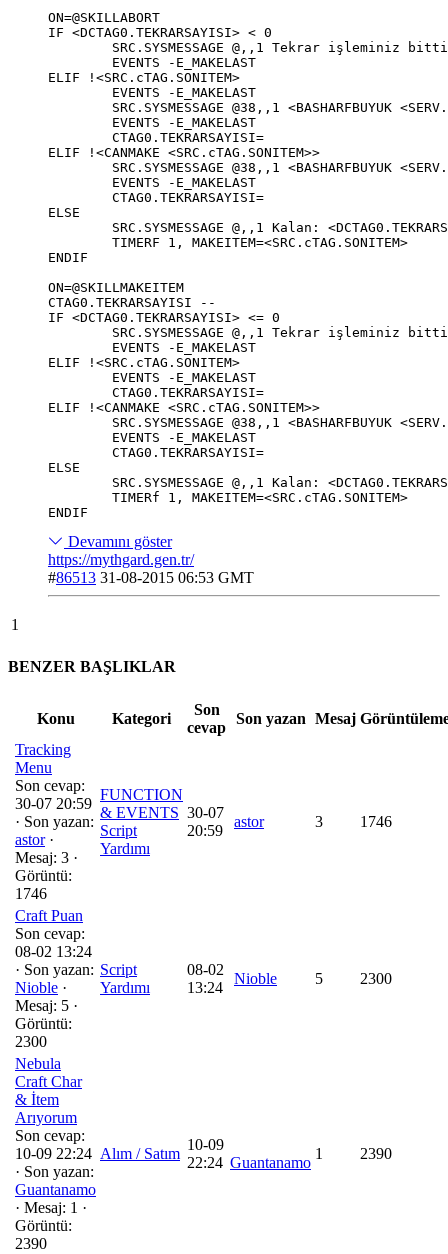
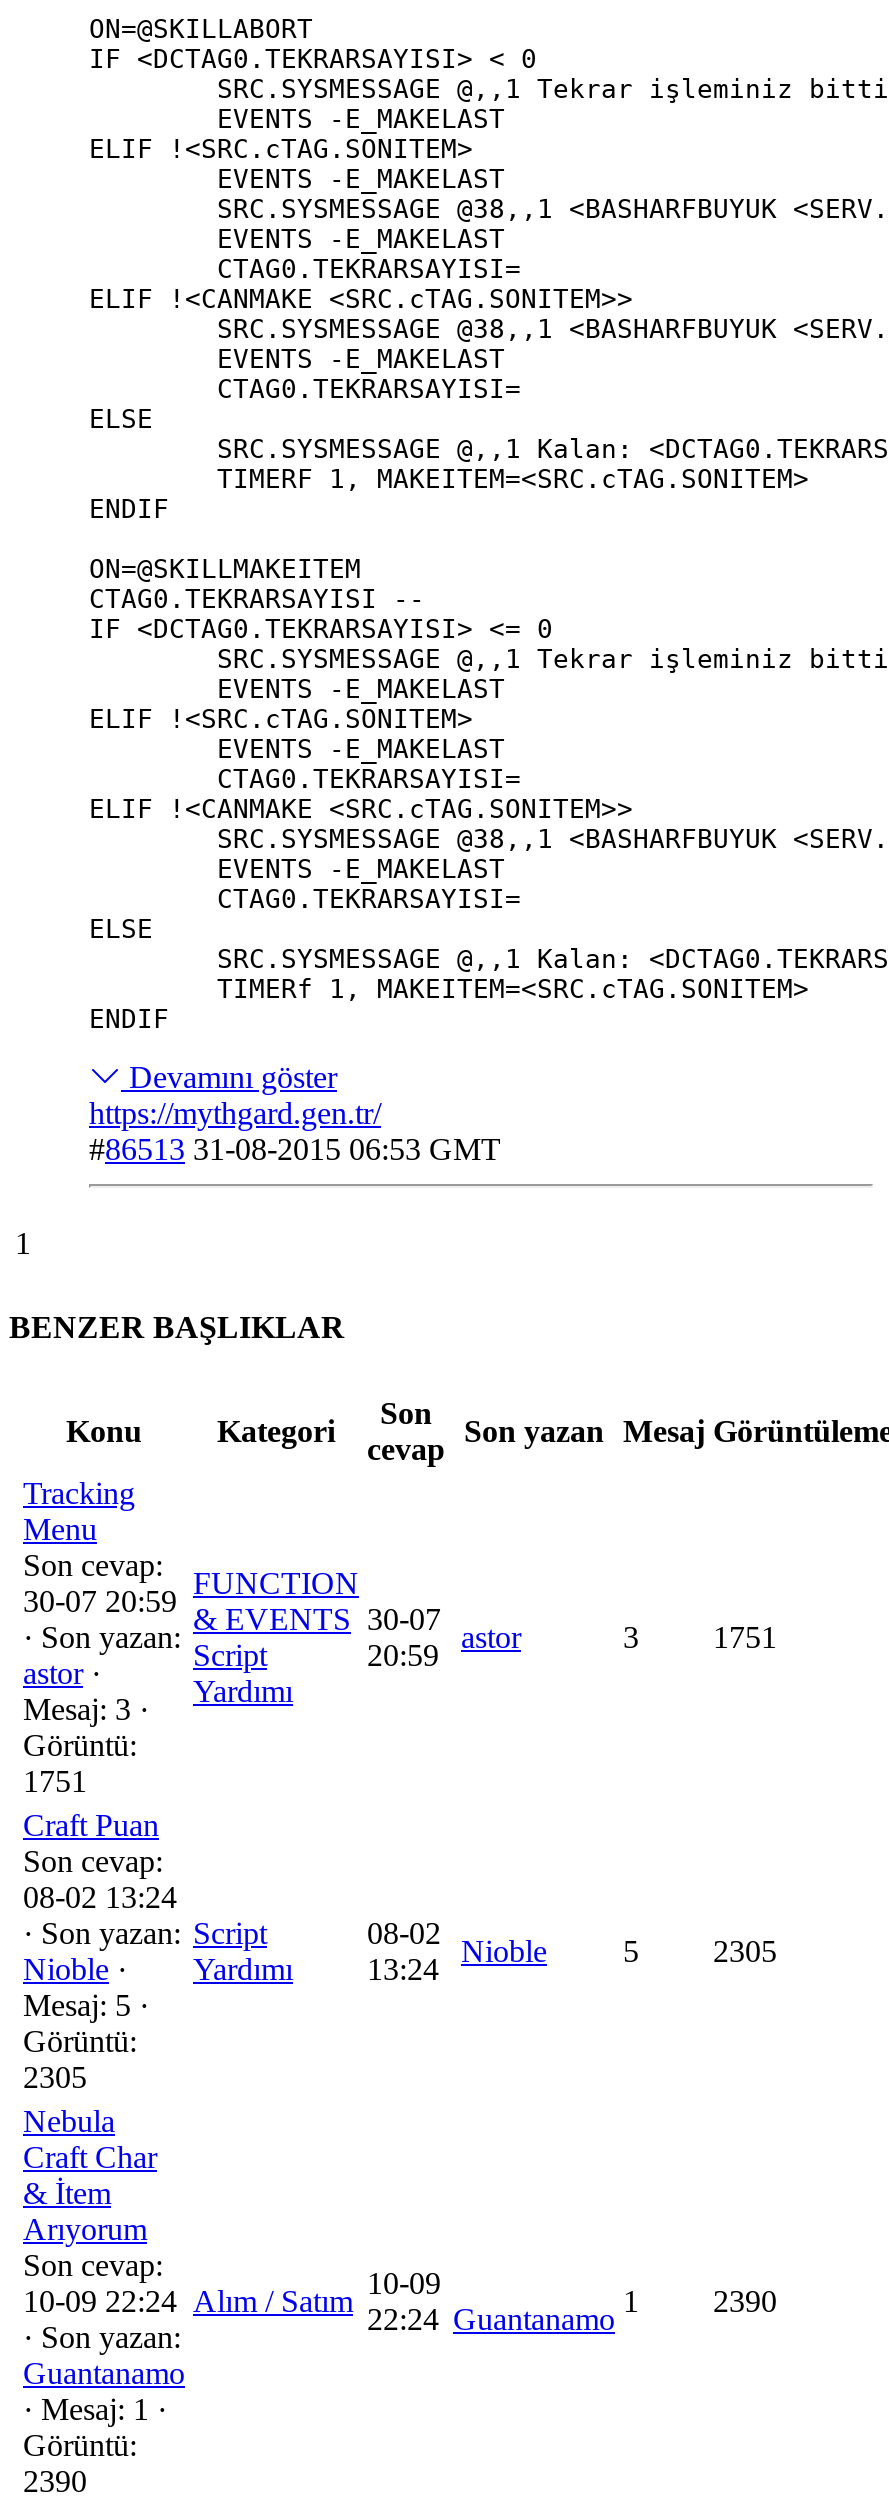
- 1746
+ 1751

- 1746
+ 1751

- 2300
+ 2305

- 2300
+ 2305
